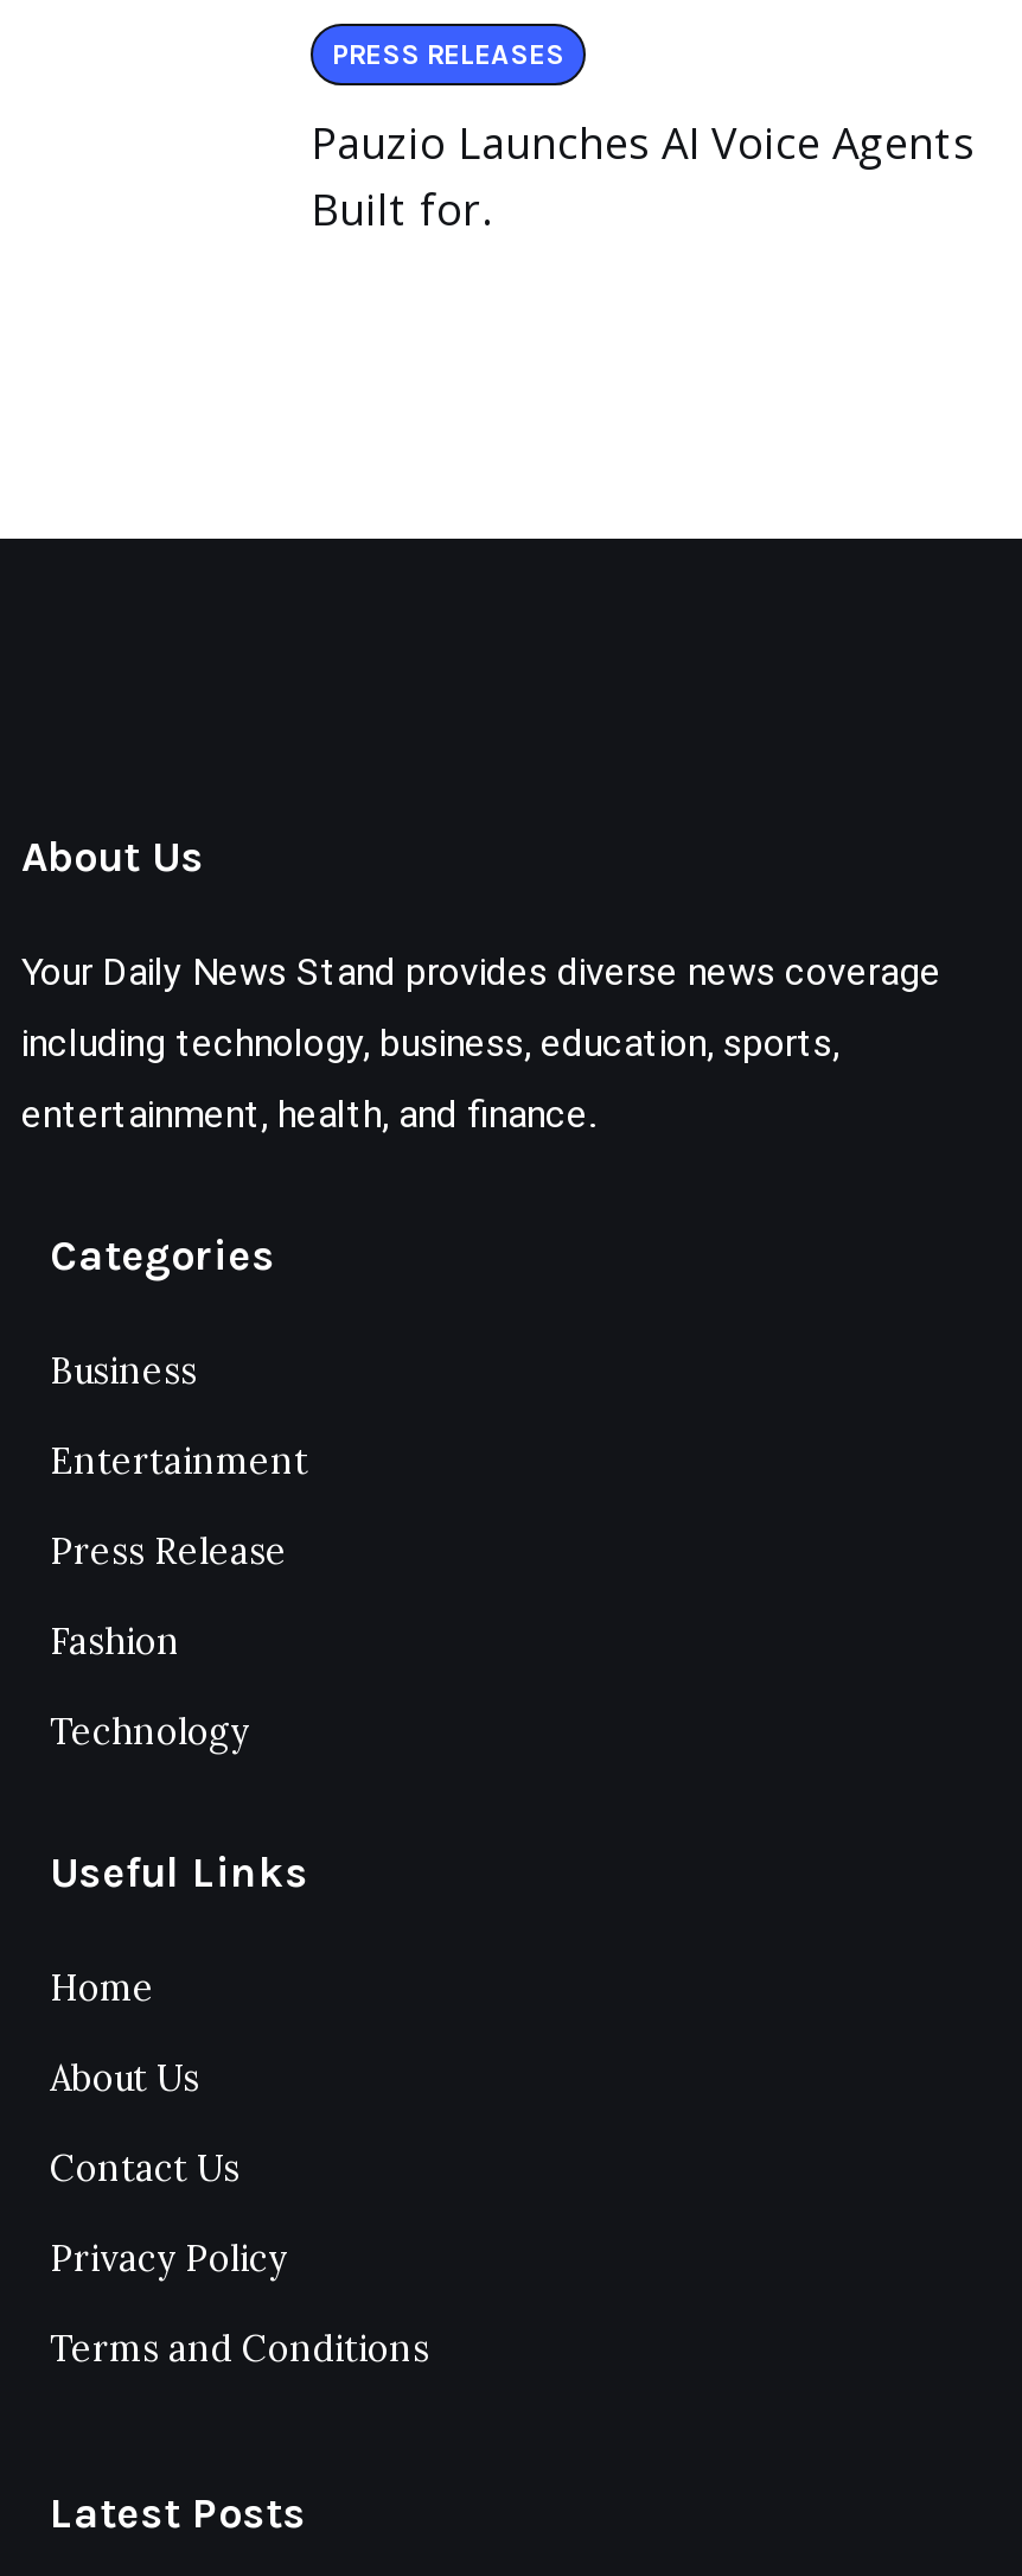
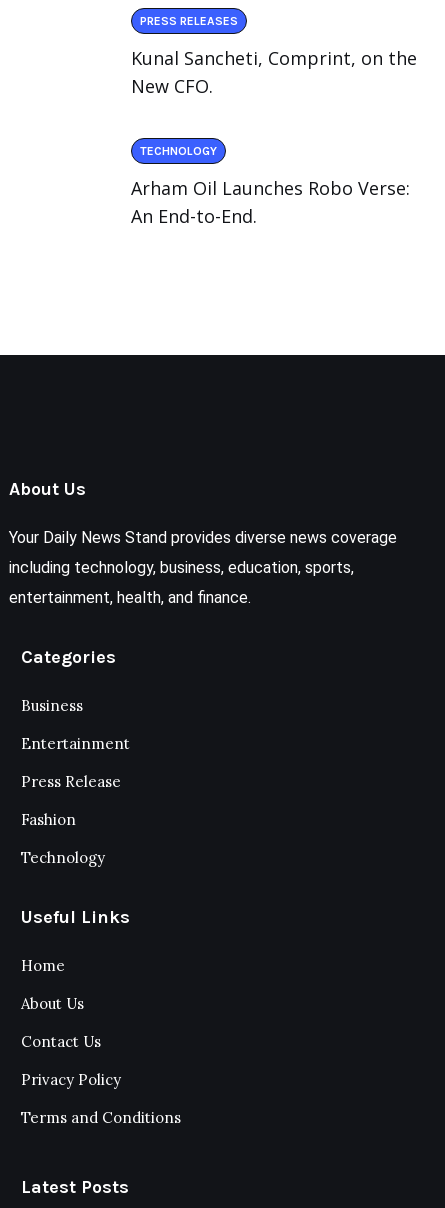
- Pauzio Launches AI Voice Agents
- Built for.
+ Kunal Sancheti, Comprint, on the
+ New CFO.
+ TECHNOLOGY
+ Arham Oil Launches Robo Verse:
+ An End-to-End.
